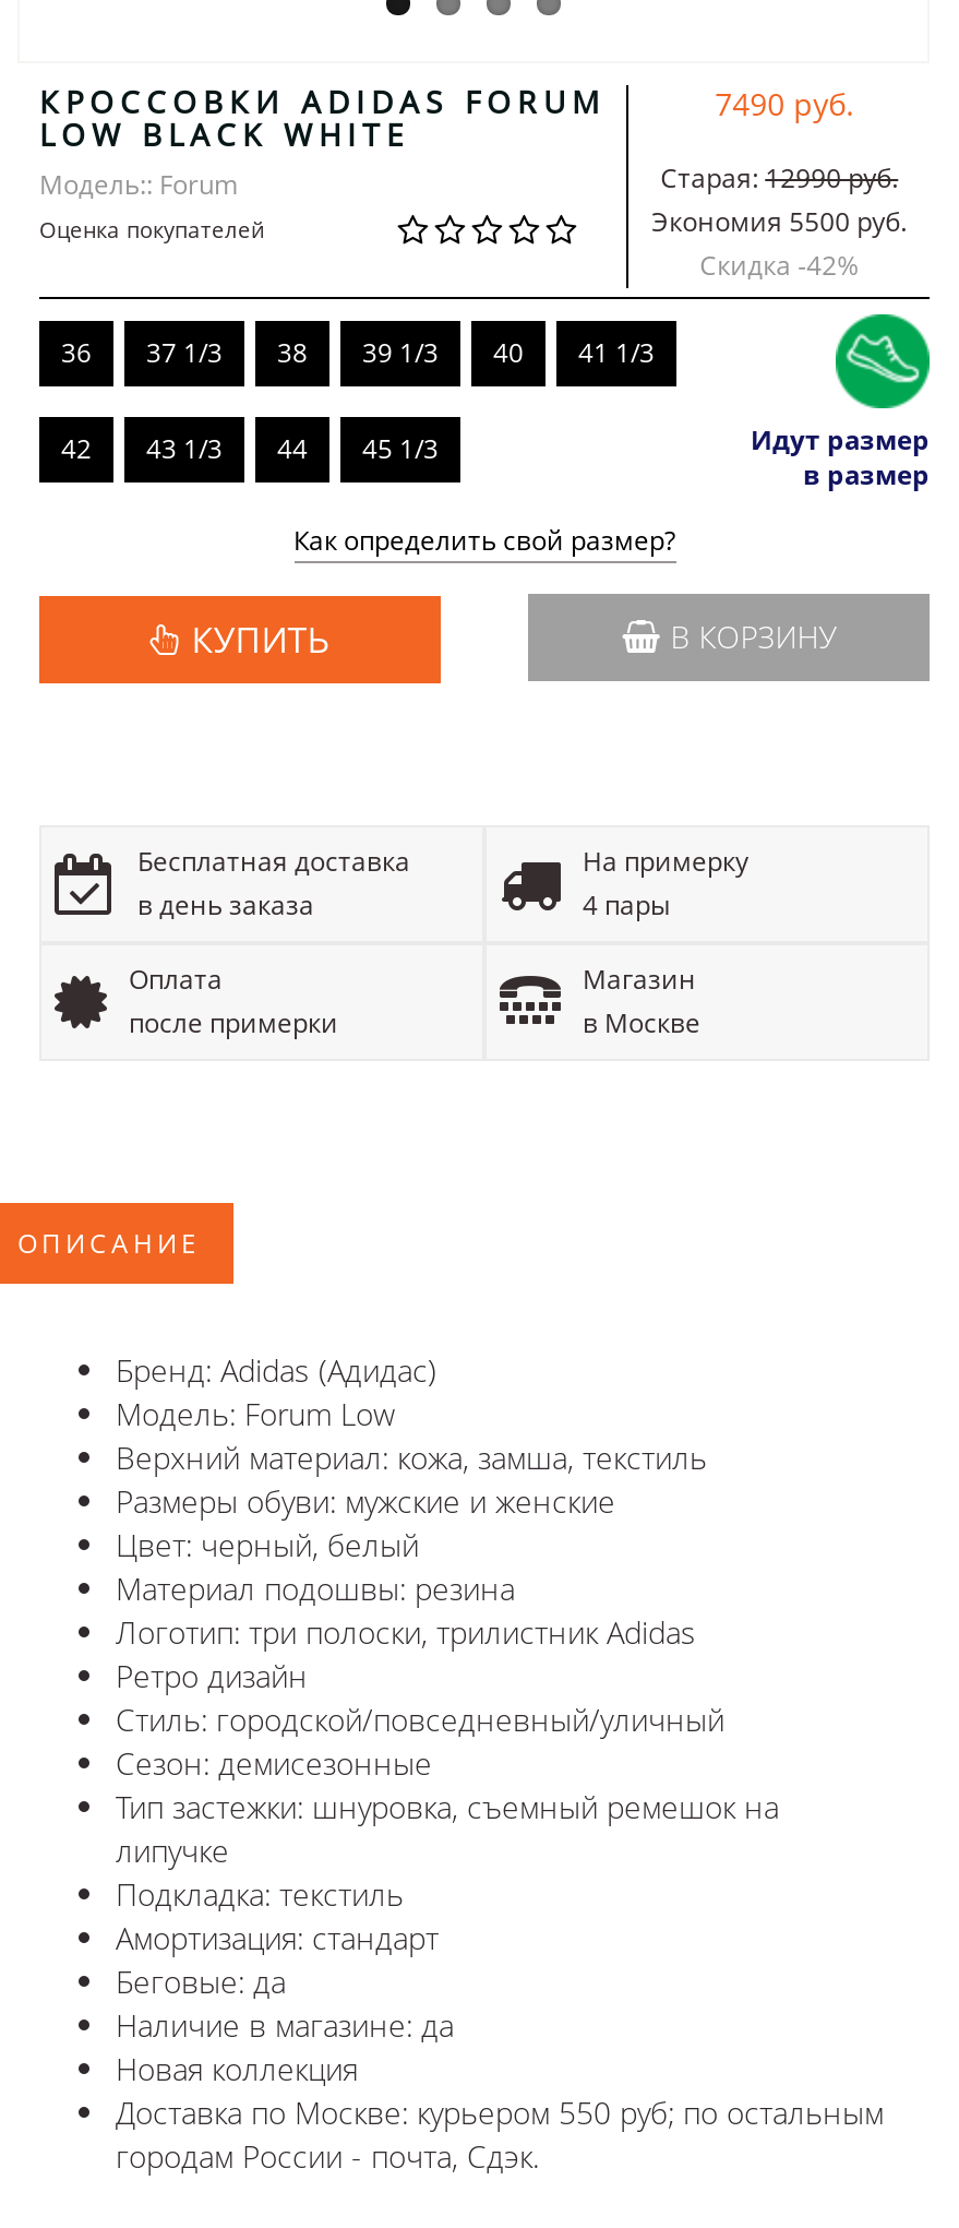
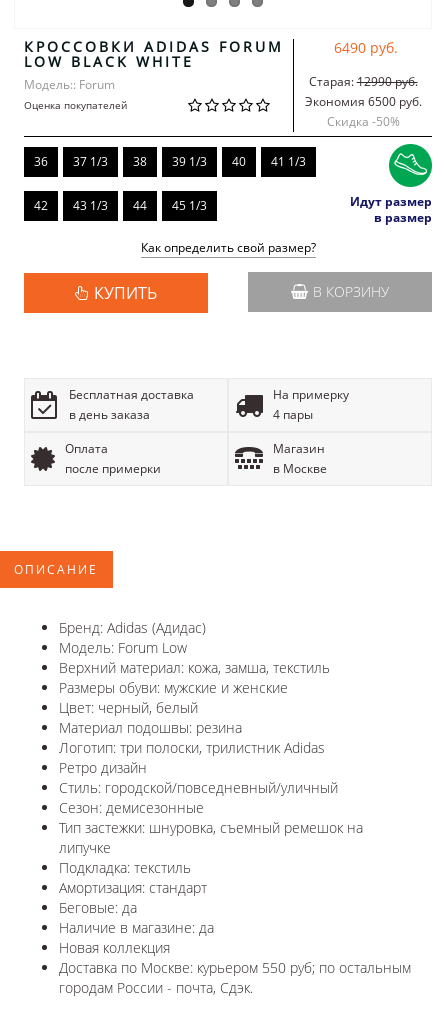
- 7490 руб.
+ 6490 руб.

- Экономия 5500 руб.
+ Экономия 6500 руб.

- Скидка - 42%
+ Скидка - 50%
